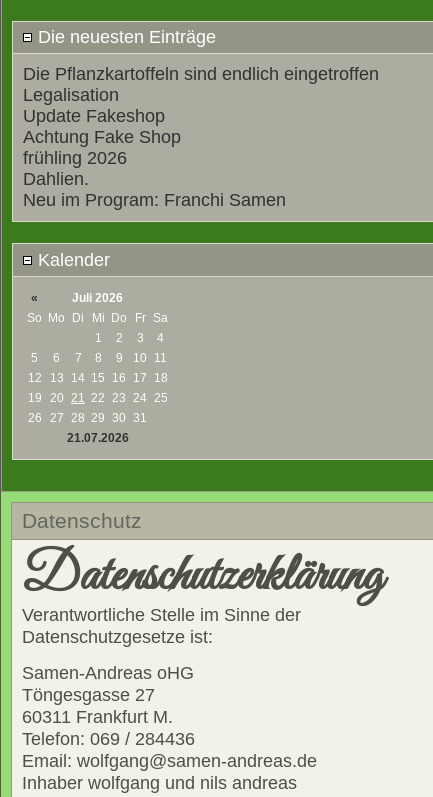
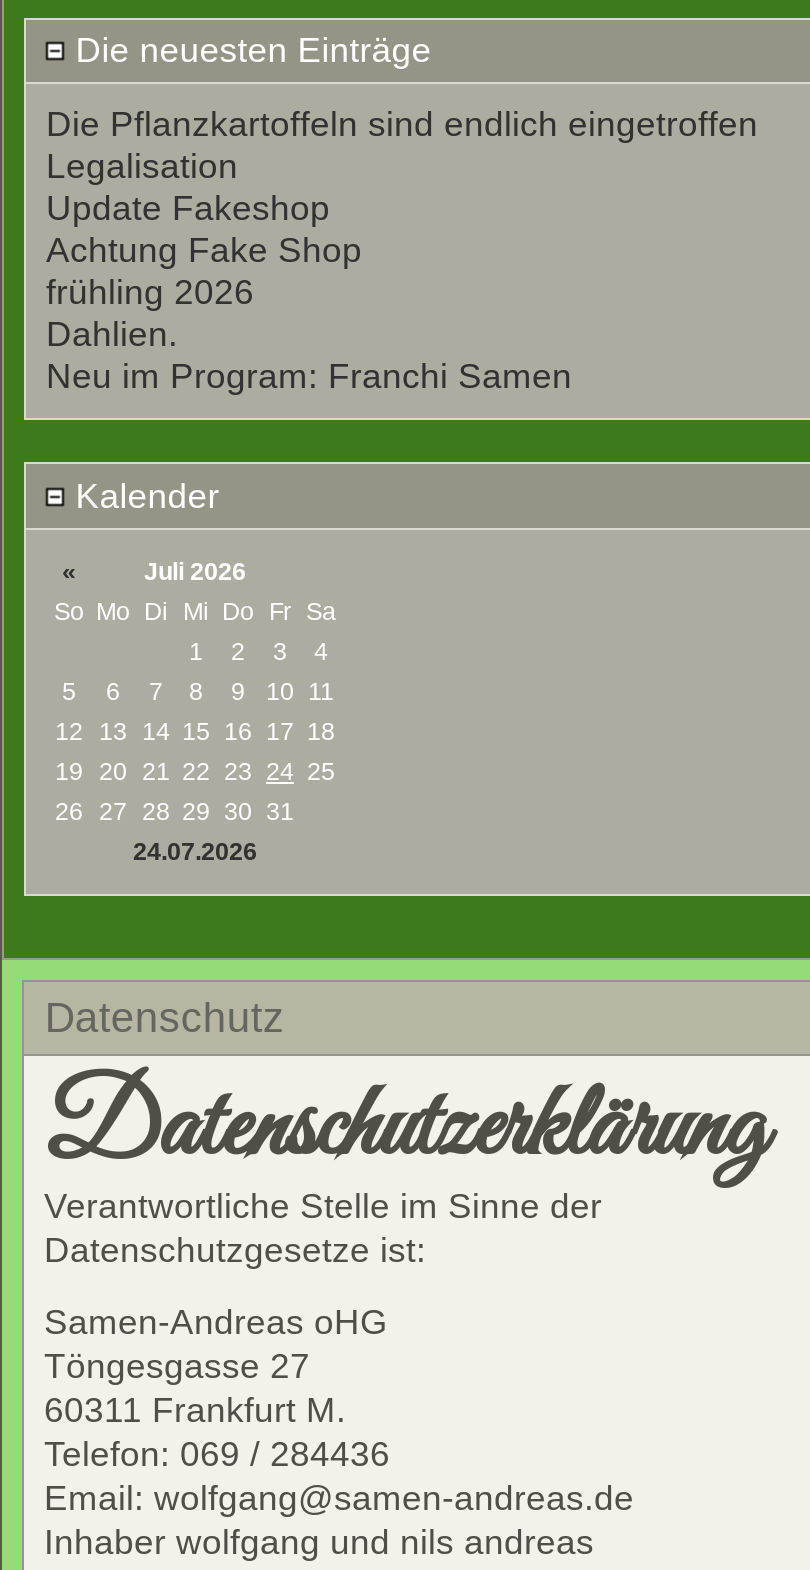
- 21.07.2026
+ 24.07.2026
